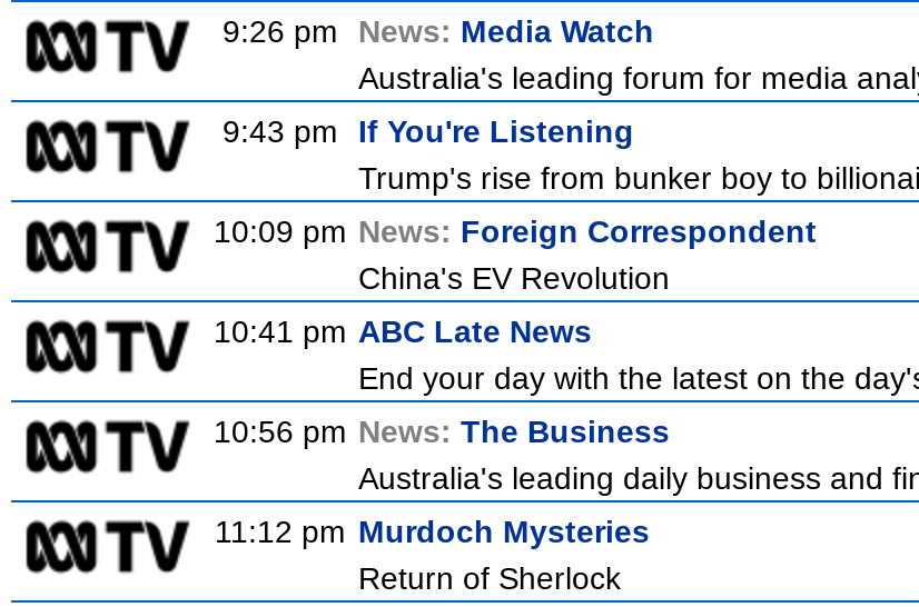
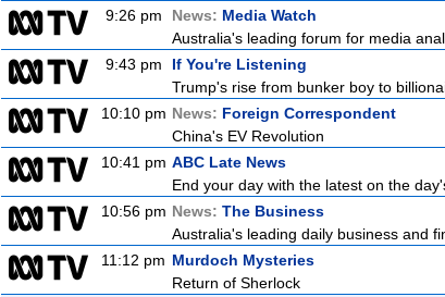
- 10:09 pm News: Foreign Correspondent
+ 10:10 pm News: Foreign Correspondent
